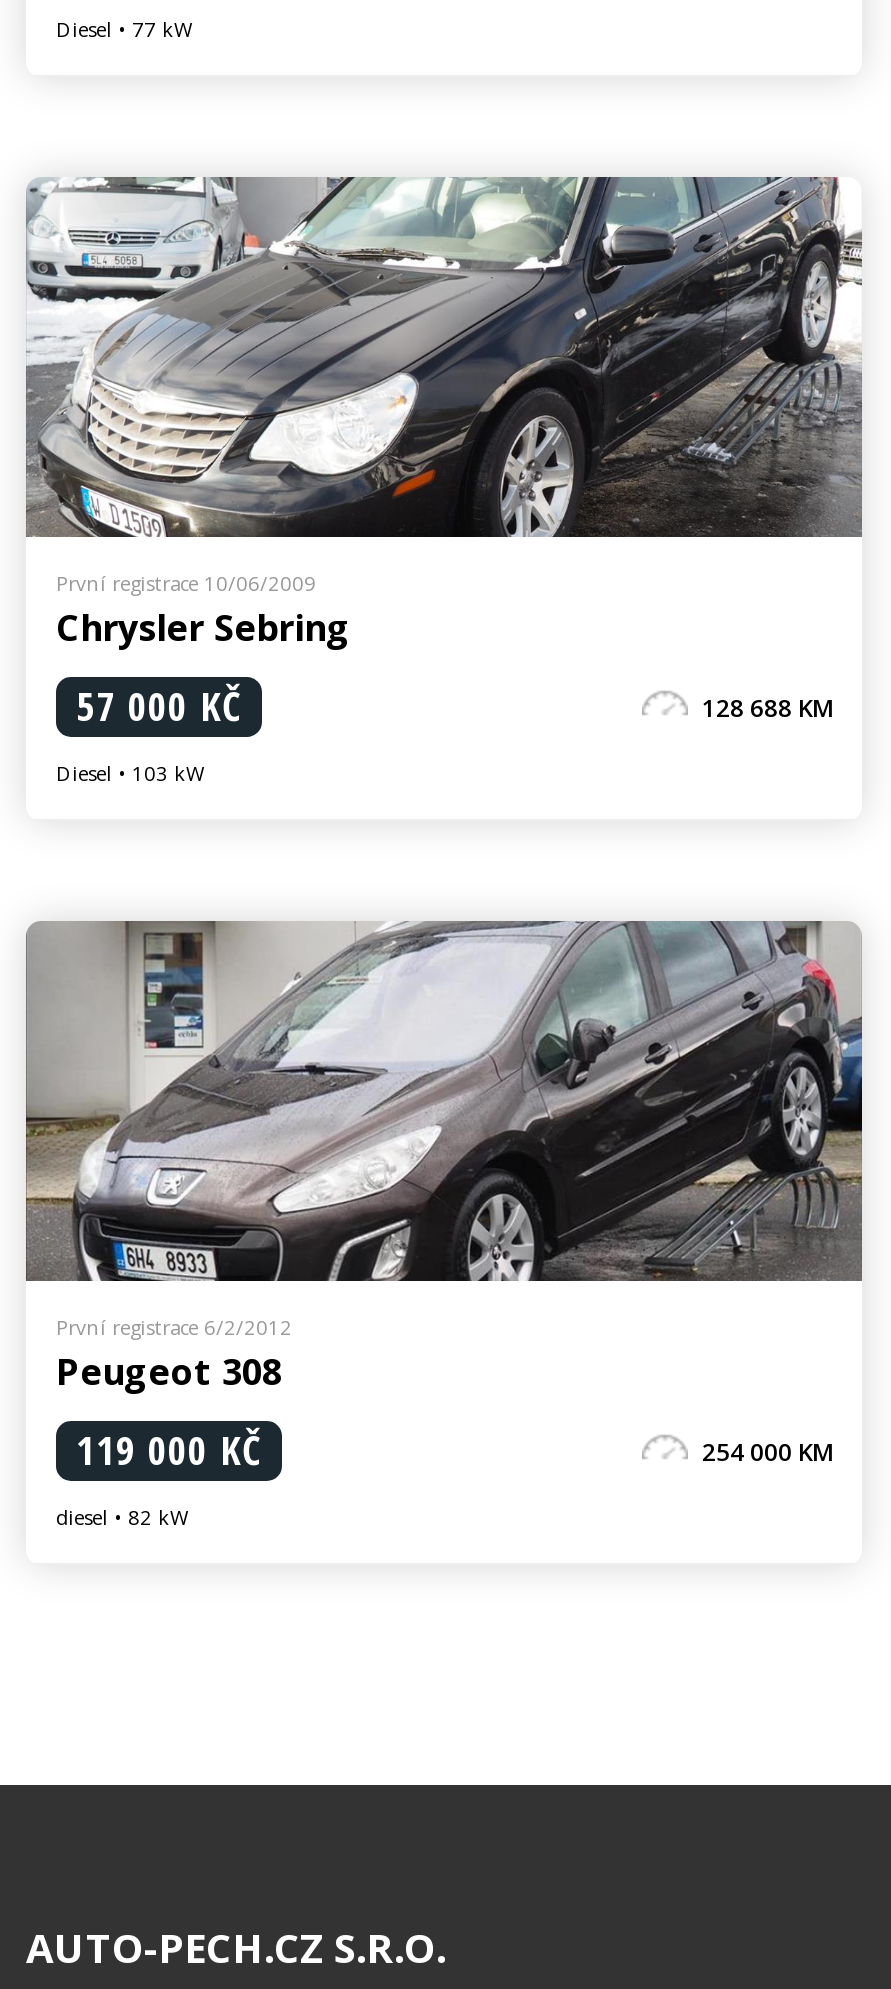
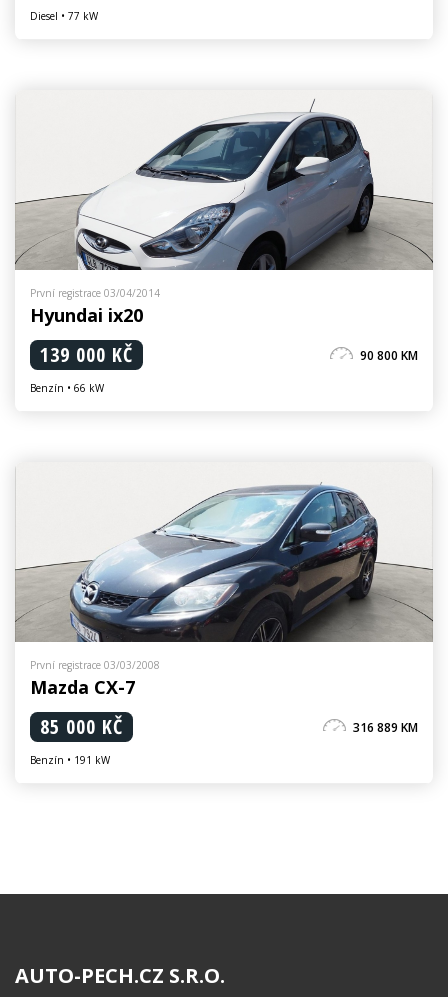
- [image]
- První registrace 10/06/2009
- Chrysler Sebring
+ [image]
+ První registrace 03/04/2014
+ Hyundai ix20

- 57 000 KČ
- 128 688 KM
+ 139 000 KČ
+ 90 800 KM

- Diesel • 103 kW
+ Benzín • 66 kW

- [image]
- První registrace 6/2/2012
- Peugeot 308
+ [image]
+ První registrace 03/03/2008
+ Mazda CX-7

- 119 000 KČ
- 254 000 KM
+ 85 000 KČ
+ 316 889 KM

- diesel • 82 kW
+ Benzín • 191 kW
